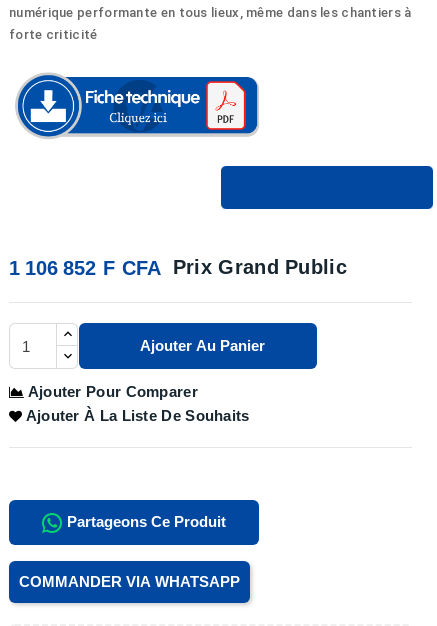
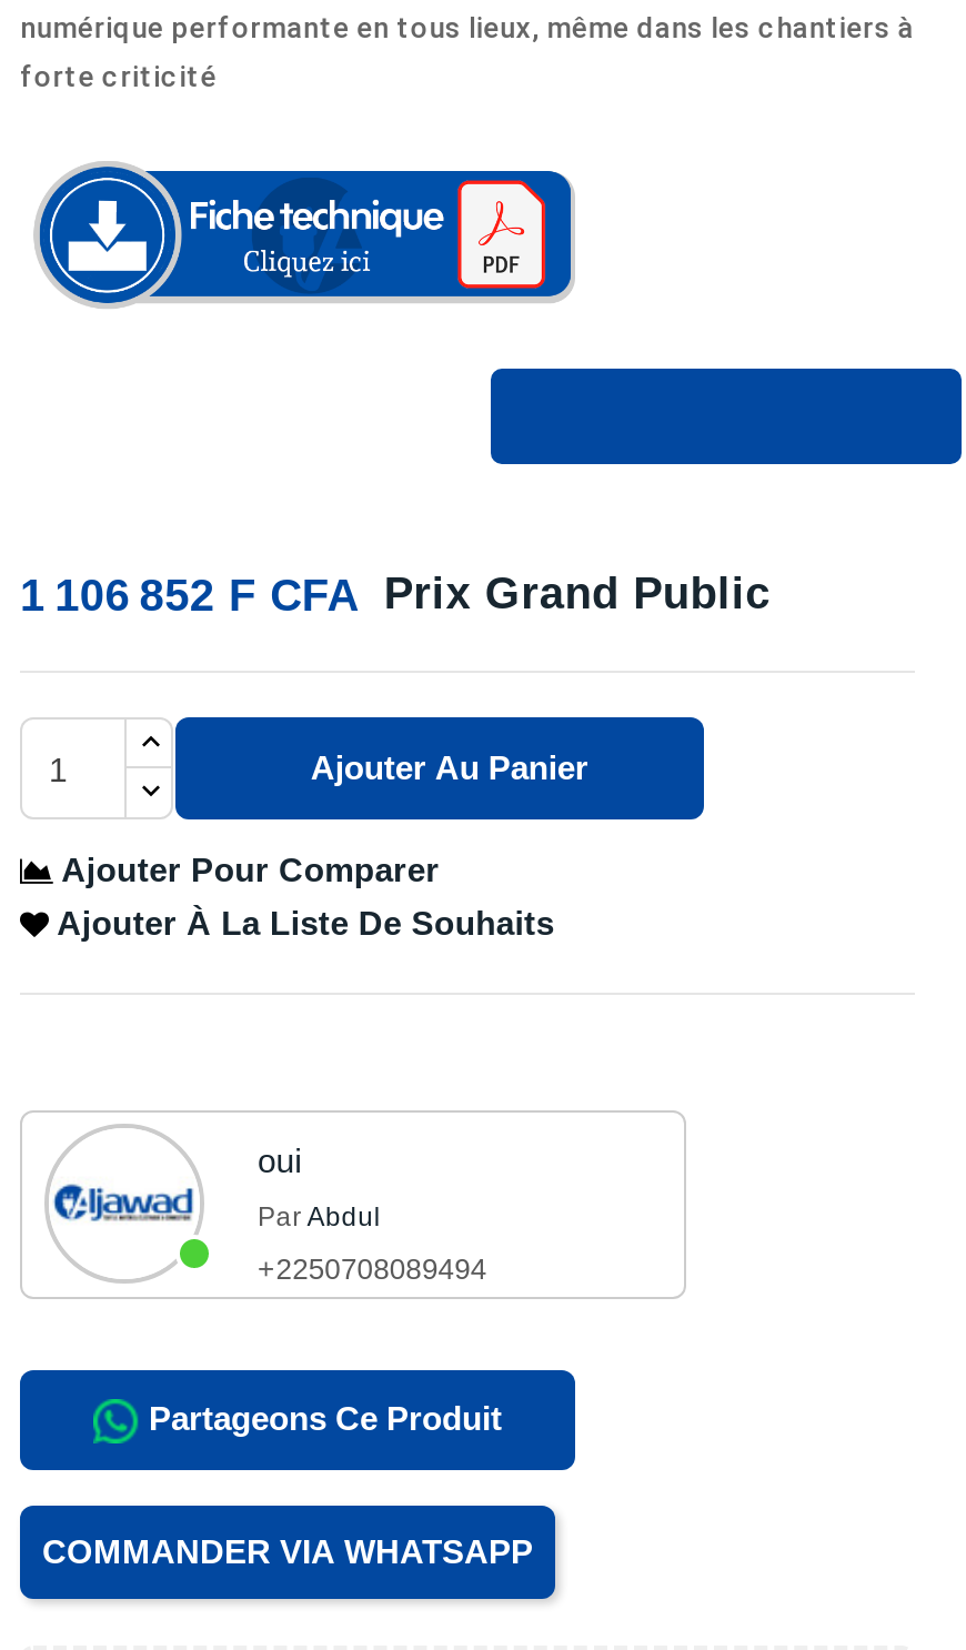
+ [image]
+ oui
+ Par Abdul
+ +2250708089494
